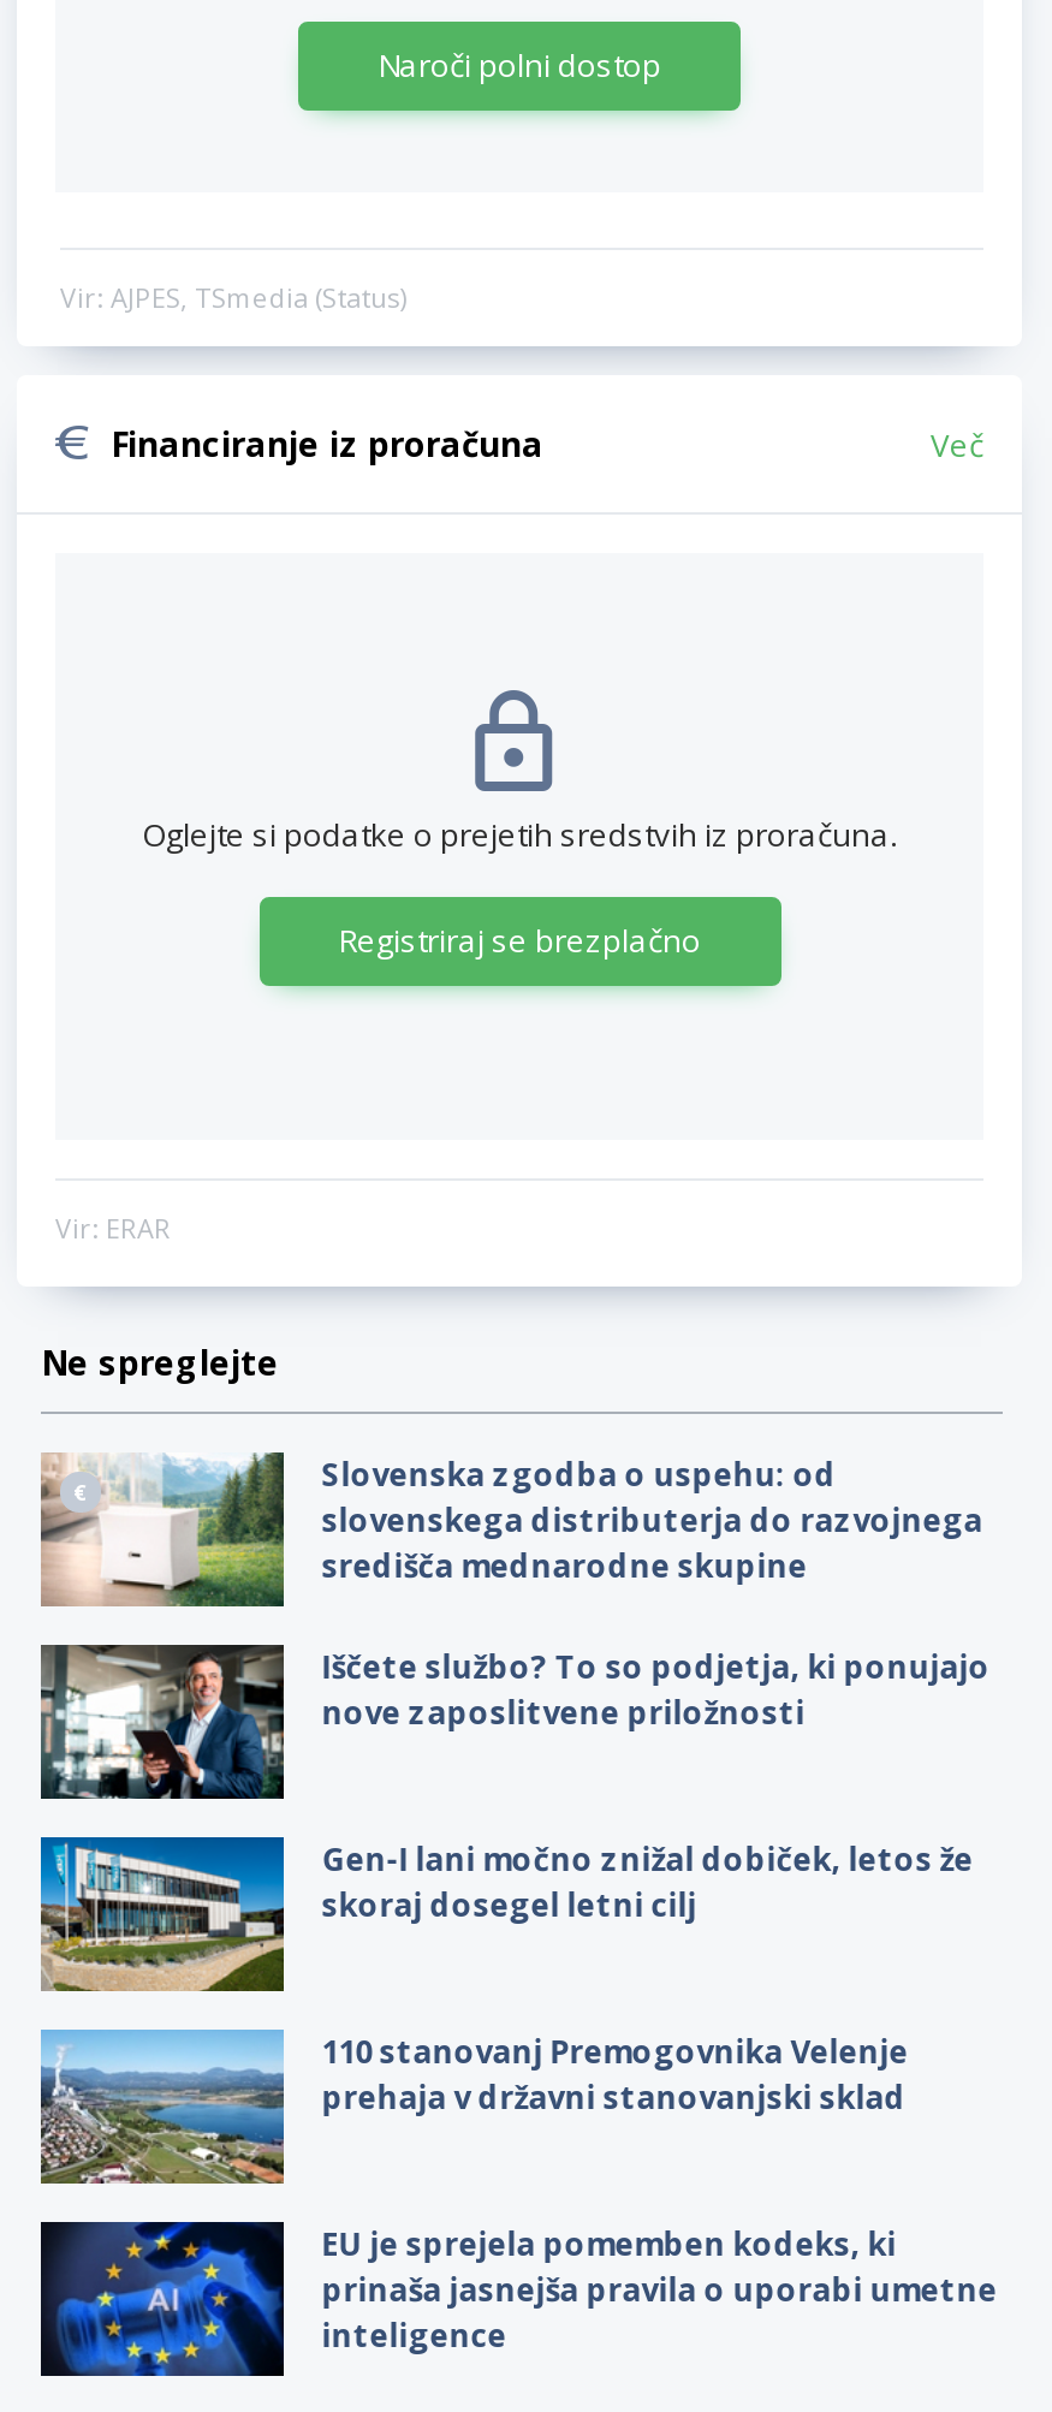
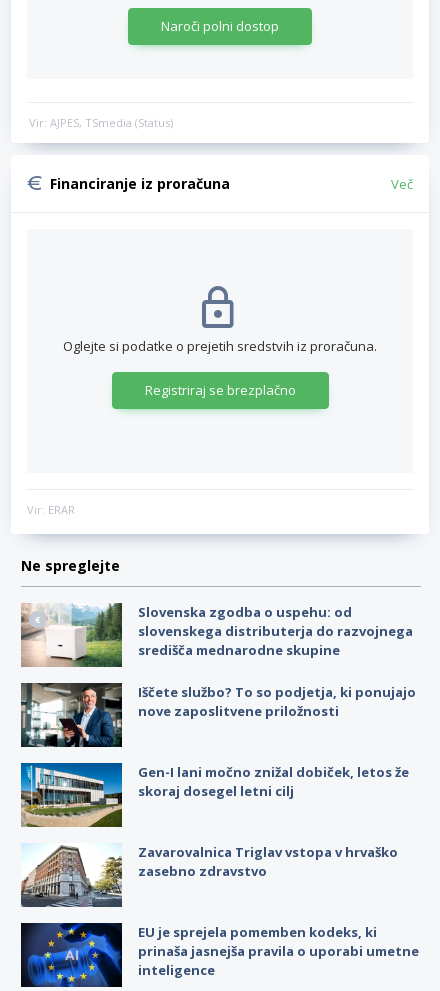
- [image]
- 110 stanovanj Premogovnika Velenje
- prehaja v državni stanovanjski sklad
+ [image]
+ Zavarovalnica Triglav vstopa v hrvaško
+ zasebno zdravstvo
